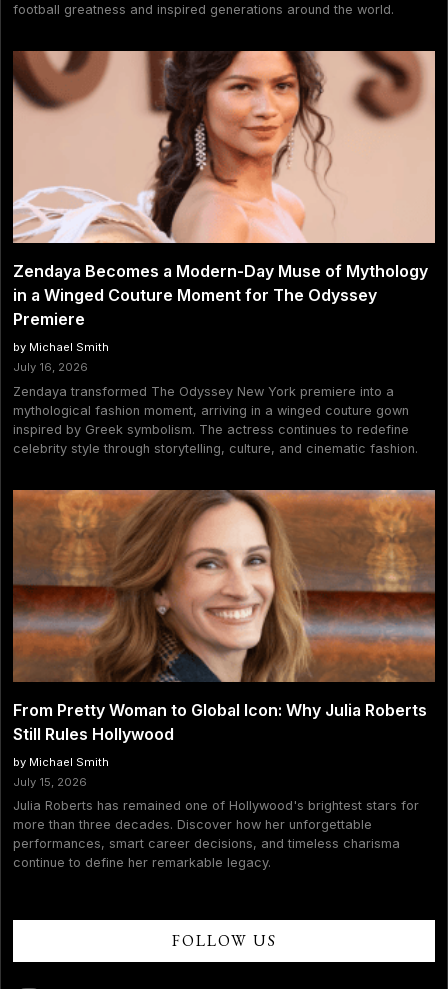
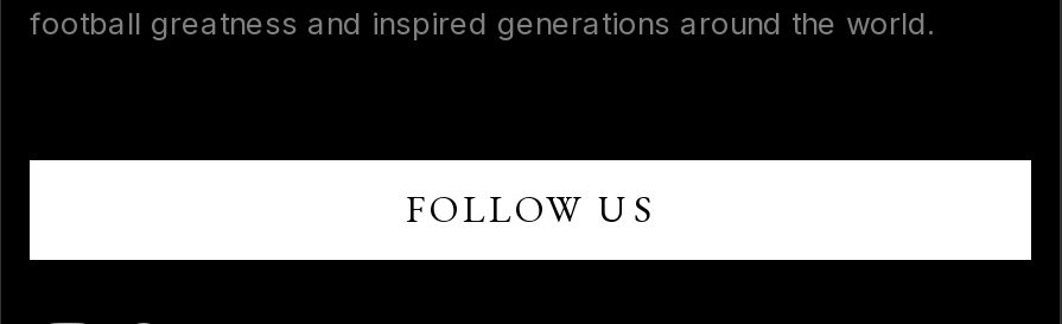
- [image]
- Zendaya Becomes a Modern-Day Muse of Mythology
- in a Winged Couture Moment for The Odyssey
- Premiere
- by Michael Smith
- July 16, 2026
- Zendaya transformed The Odyssey New York premiere into a
- mythological fashion moment, arriving in a winged couture gown
- inspired by Greek symbolism. The actress continues to redefine
- celebrity style through storytelling, culture, and cinematic fashion.

- [image]
- From Pretty Woman to Global Icon: Why Julia Roberts
- Still Rules Hollywood
- by Michael Smith
- July 15, 2026
- Julia Roberts has remained one of Hollywood's brightest stars for
- more than three decades. Discover how her unforgettable
- performances, smart career decisions, and timeless charisma
- continue to define her remarkable legacy.
